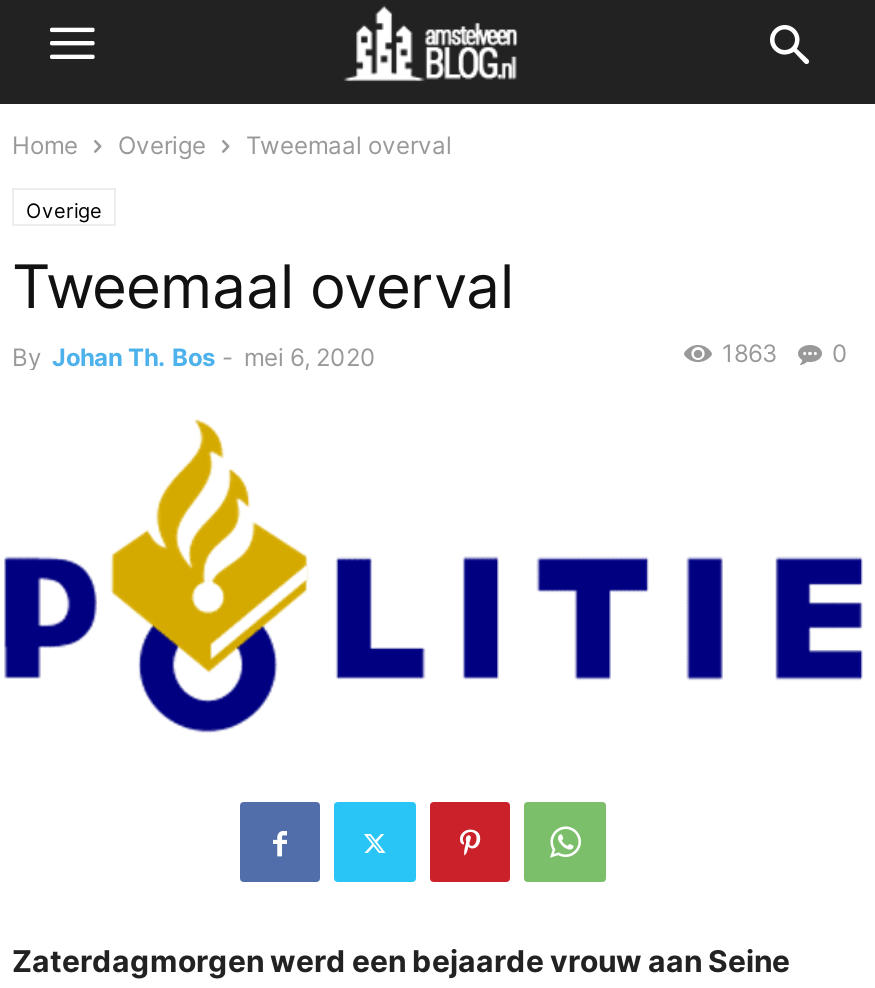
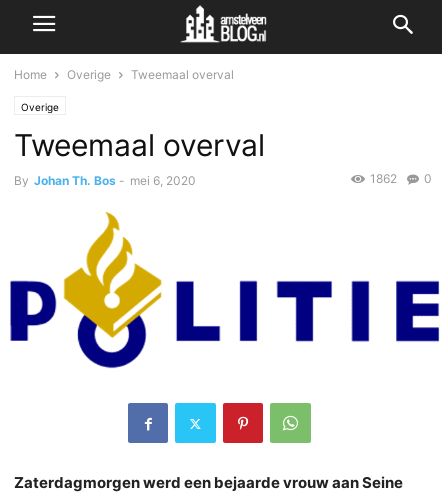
- 1863 0
+ 1862 0
